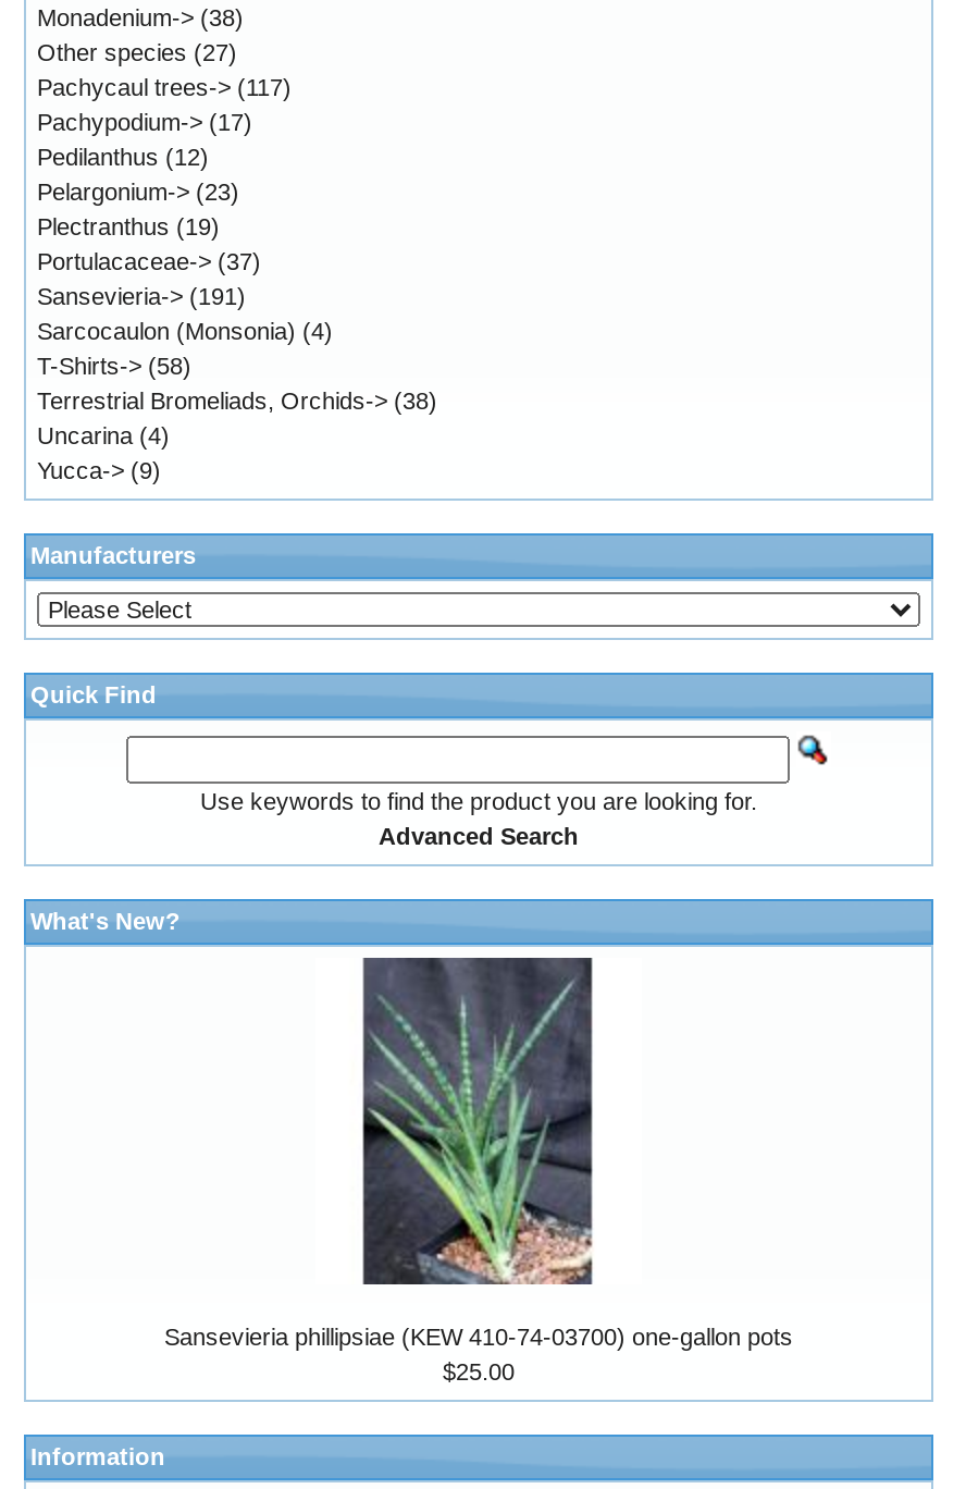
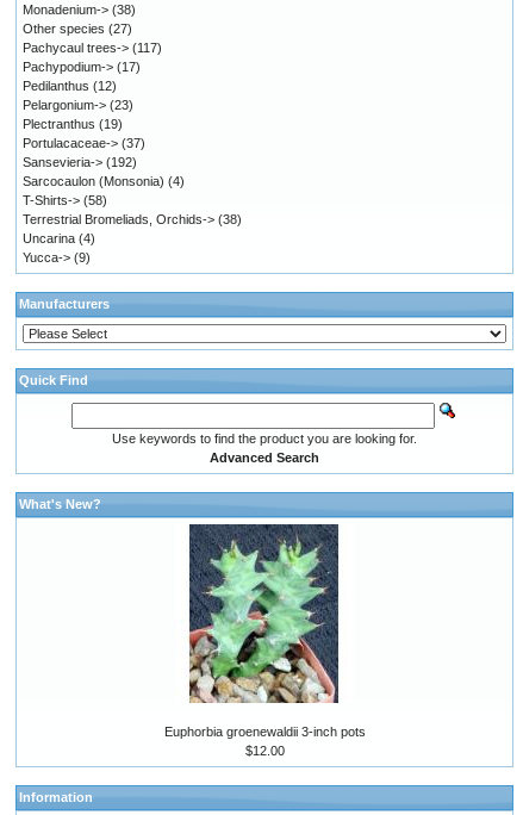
- Sansevieria-> (191)
+ Sansevieria-> (192)

- [image]
- Sansevieria phillipsiae (KEW 410-74-03700) one-gallon pots
- $25.00
+ [image]
+ Euphorbia groenewaldii 3-inch pots
+ $12.00
